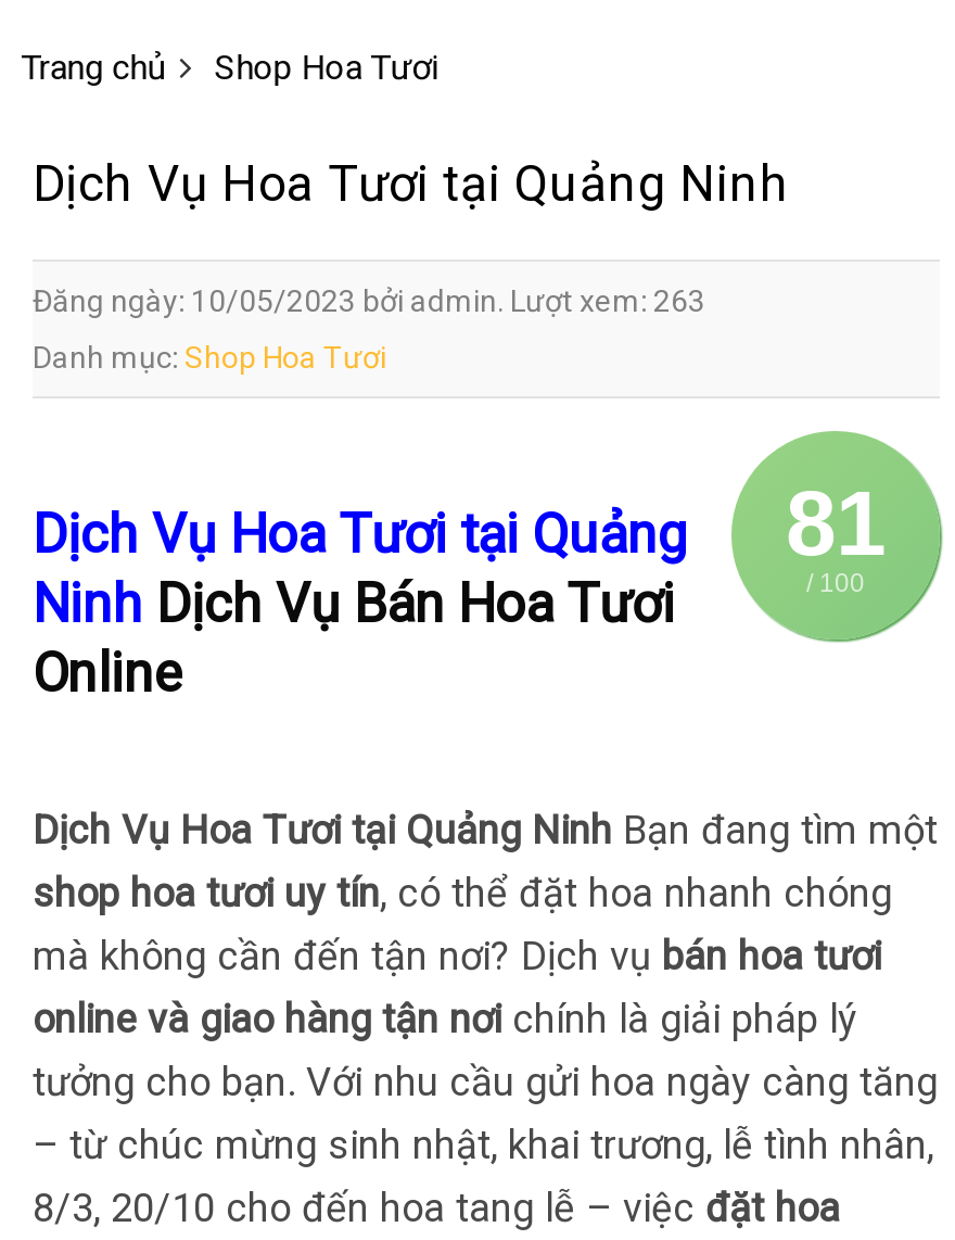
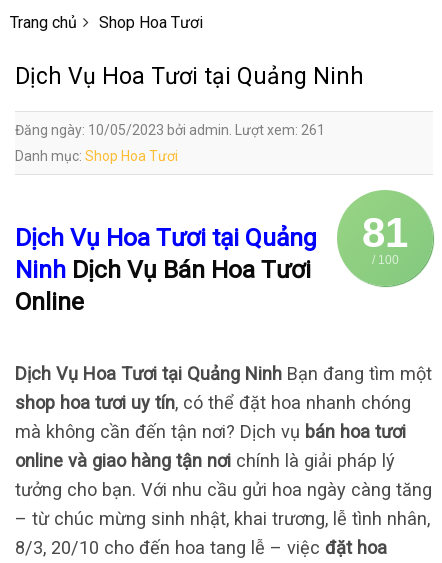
- Đăng ngày: 10/05/2023 bởi admin. Lượt xem: 263
+ Đăng ngày: 10/05/2023 bởi admin. Lượt xem: 261
